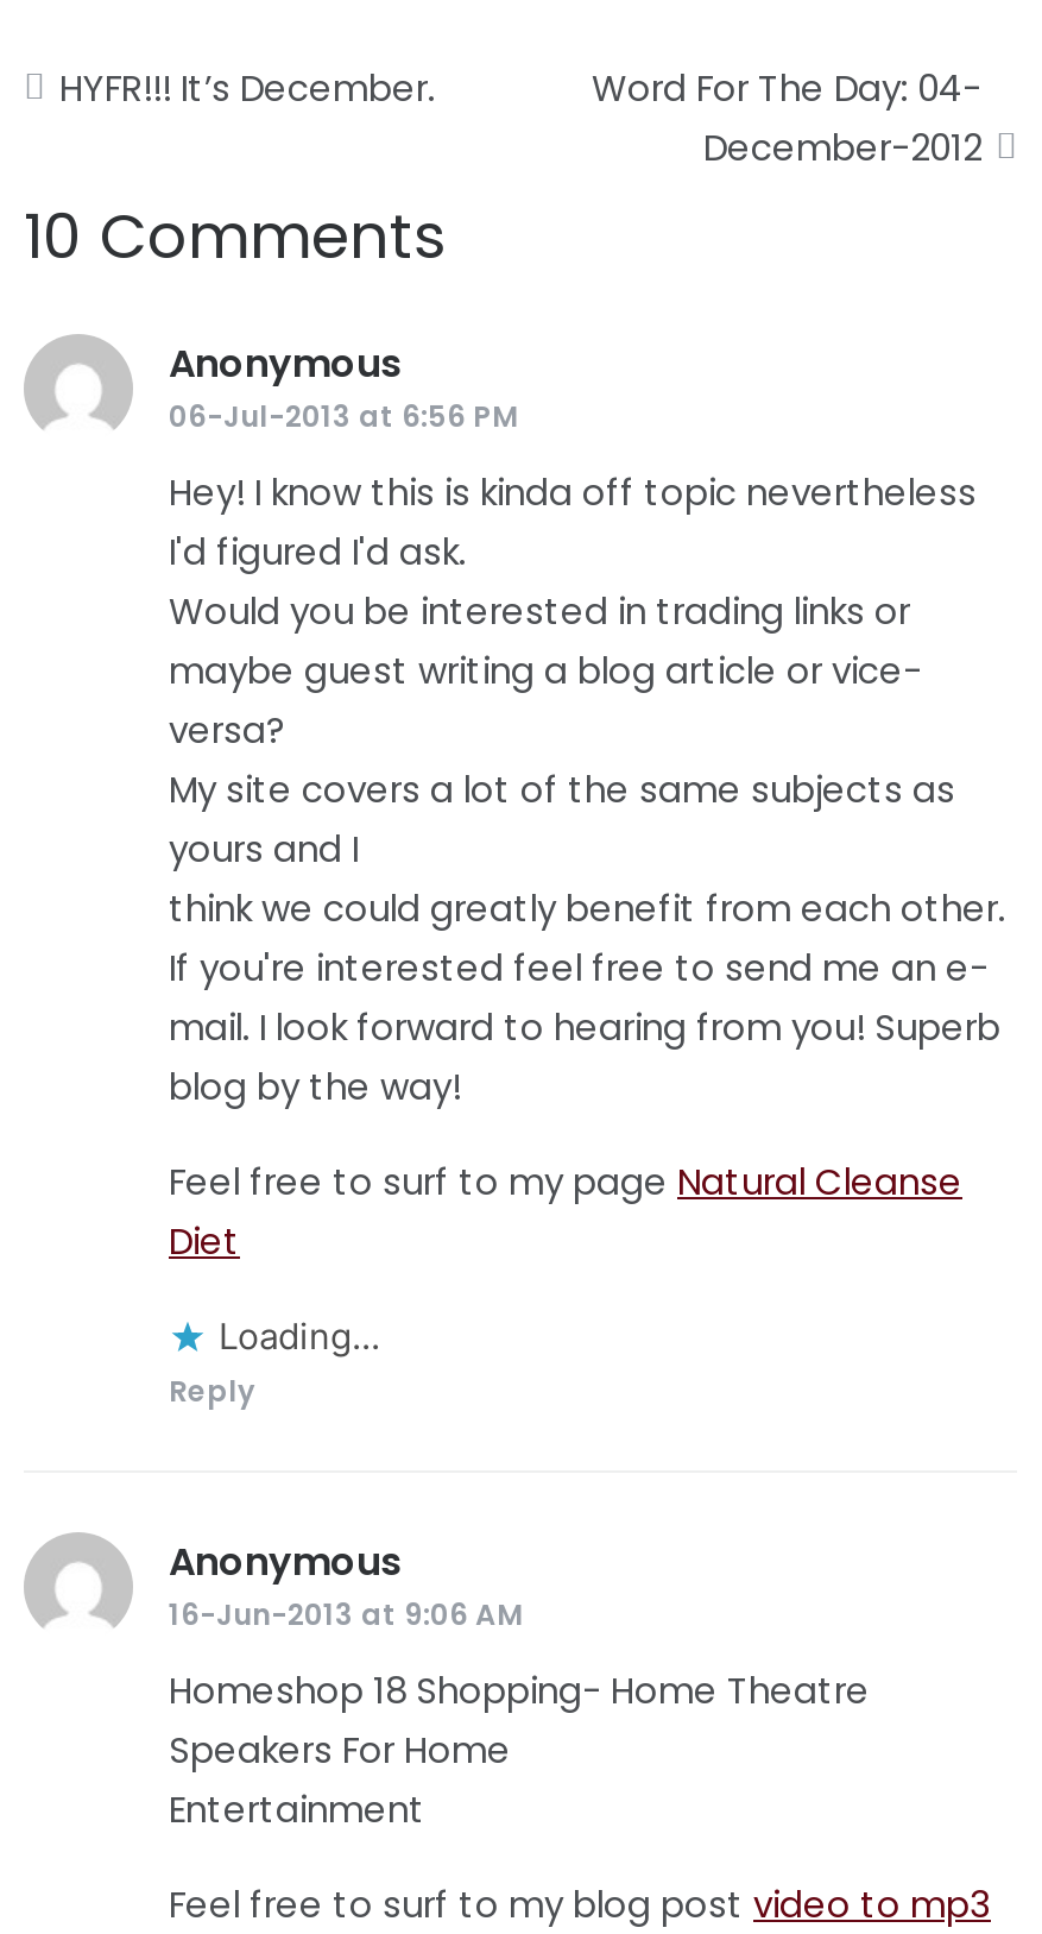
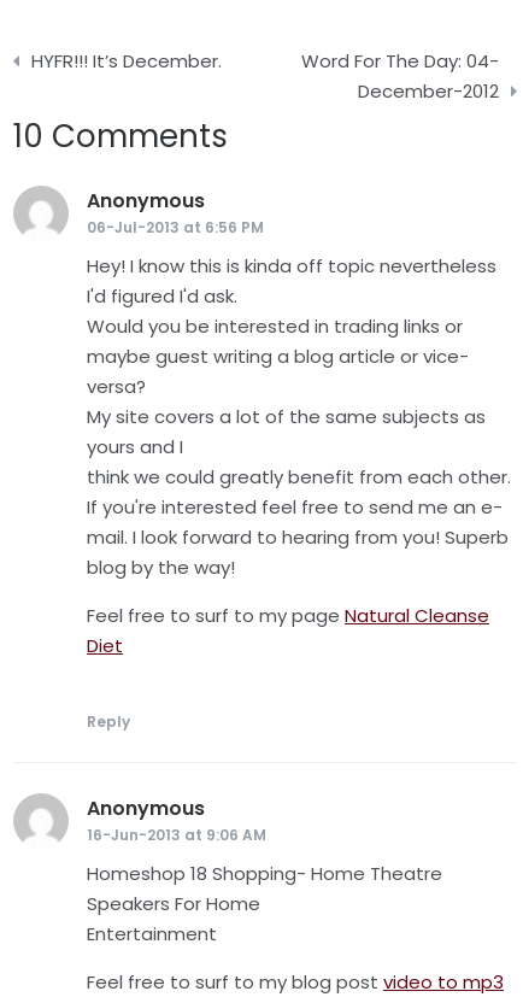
- Loading...
